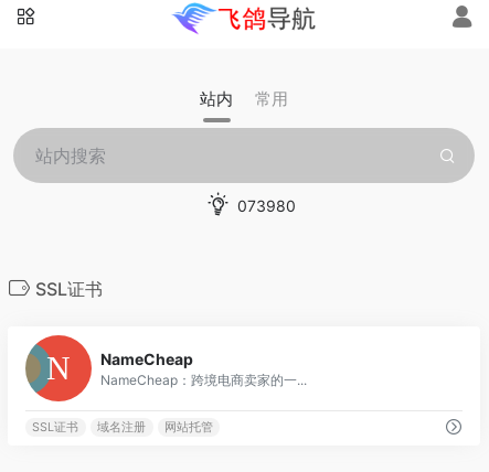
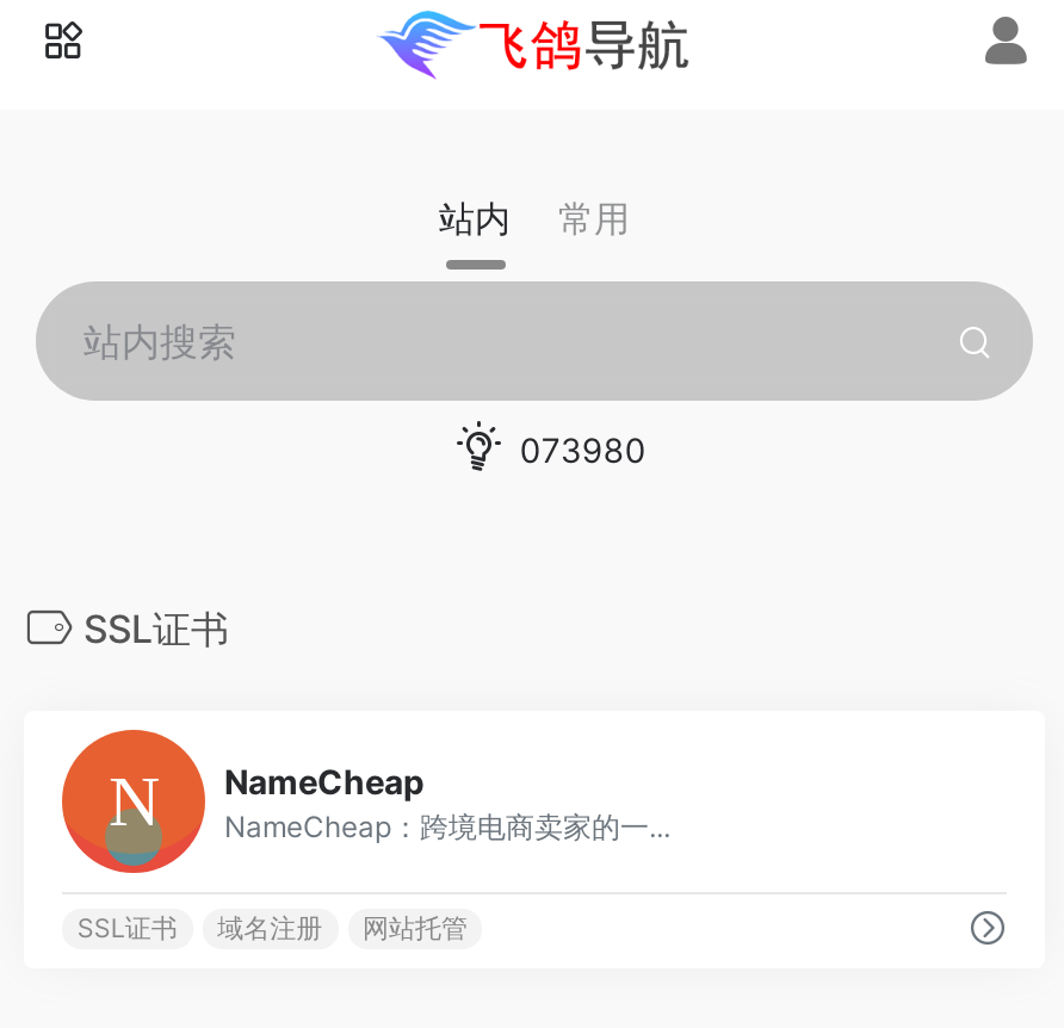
- [image]
+ [image]
